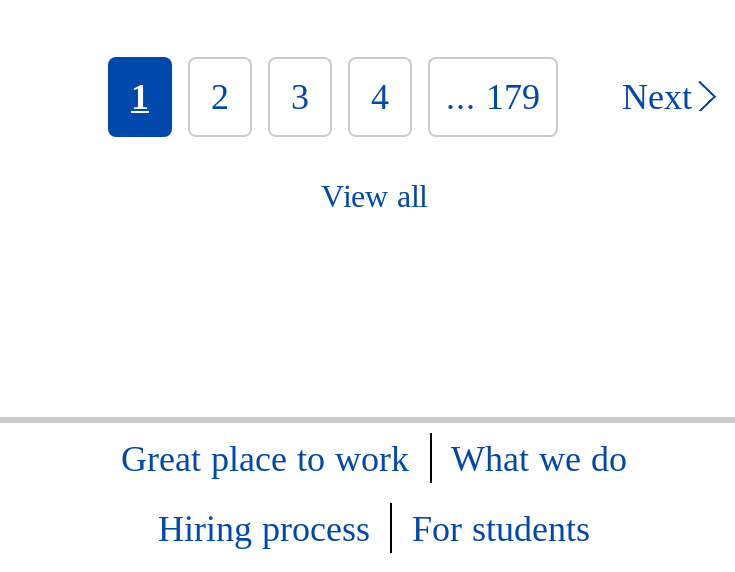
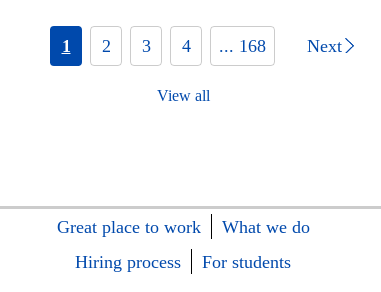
- 1 2 3 4 ... 179
+ 1 2 3 4 ... 168
